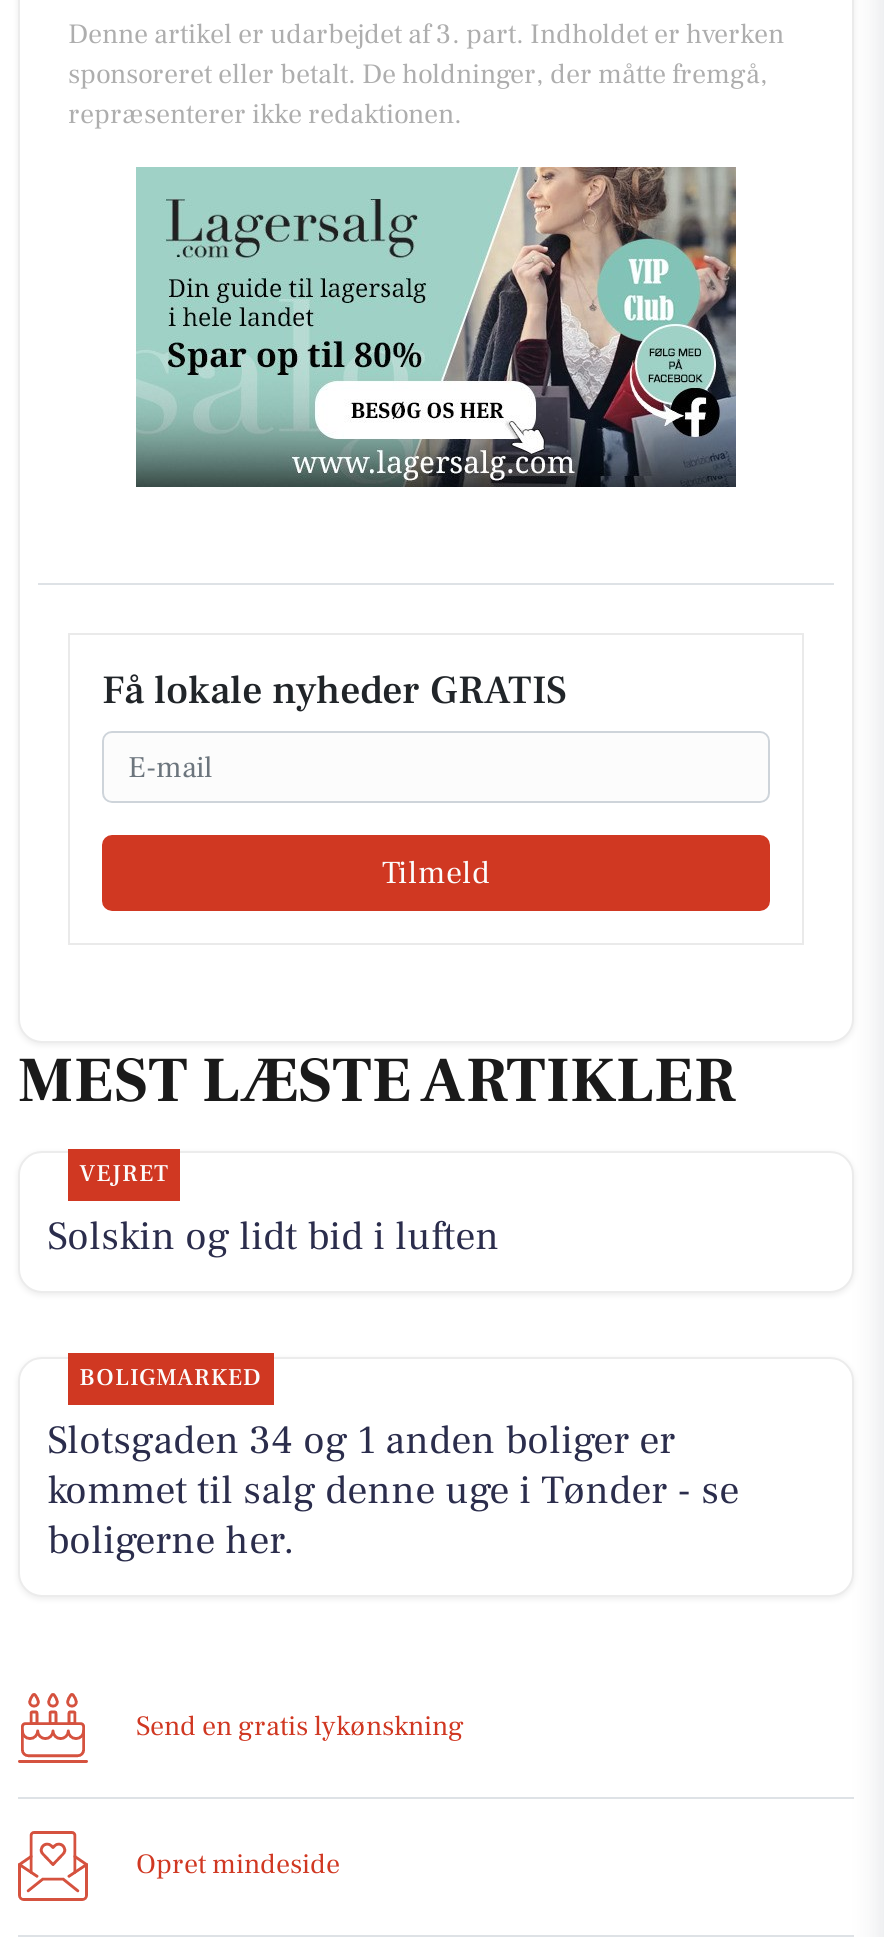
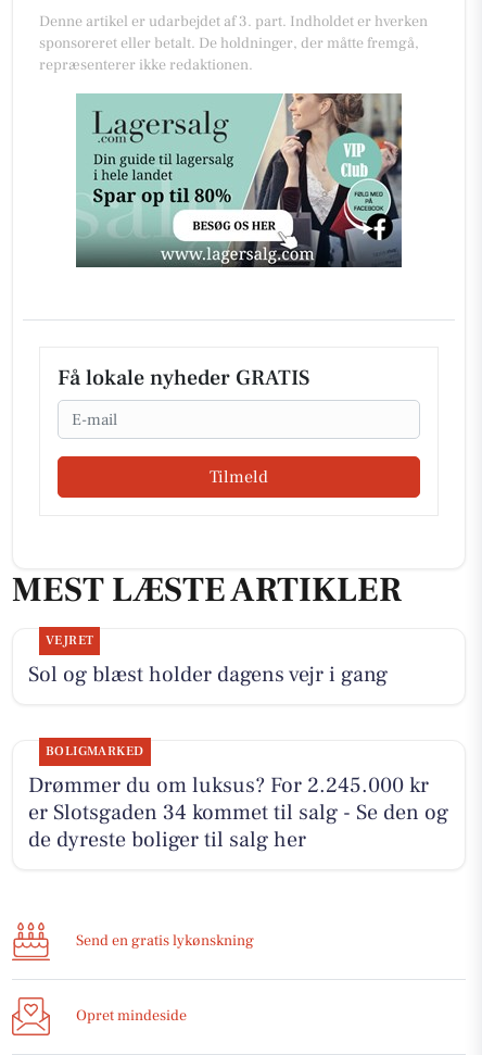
- Solskin og lidt bid i luften
+ Sol og blæst holder dagens vejr i gang

- Slotsgaden 34 og 1 anden boliger er
- kommet til salg denne uge i Tønder - se
- boligerne her.
+ Drømmer du om luksus? For 2.245.000 kr
+ er Slotsgaden 34 kommet til salg - Se den og
+ de dyreste boliger til salg her
